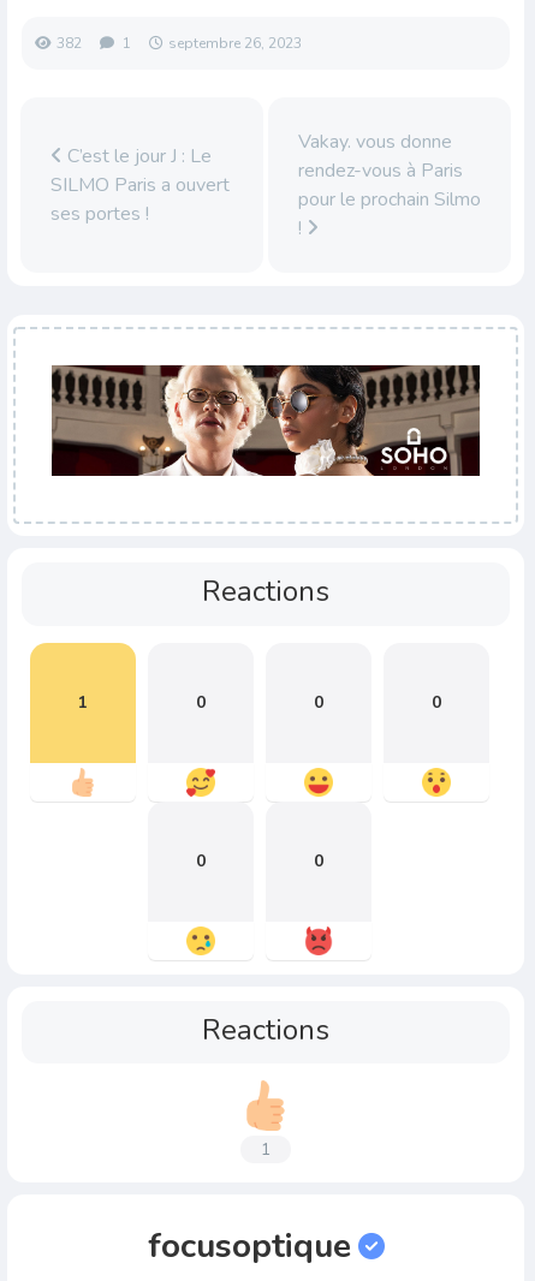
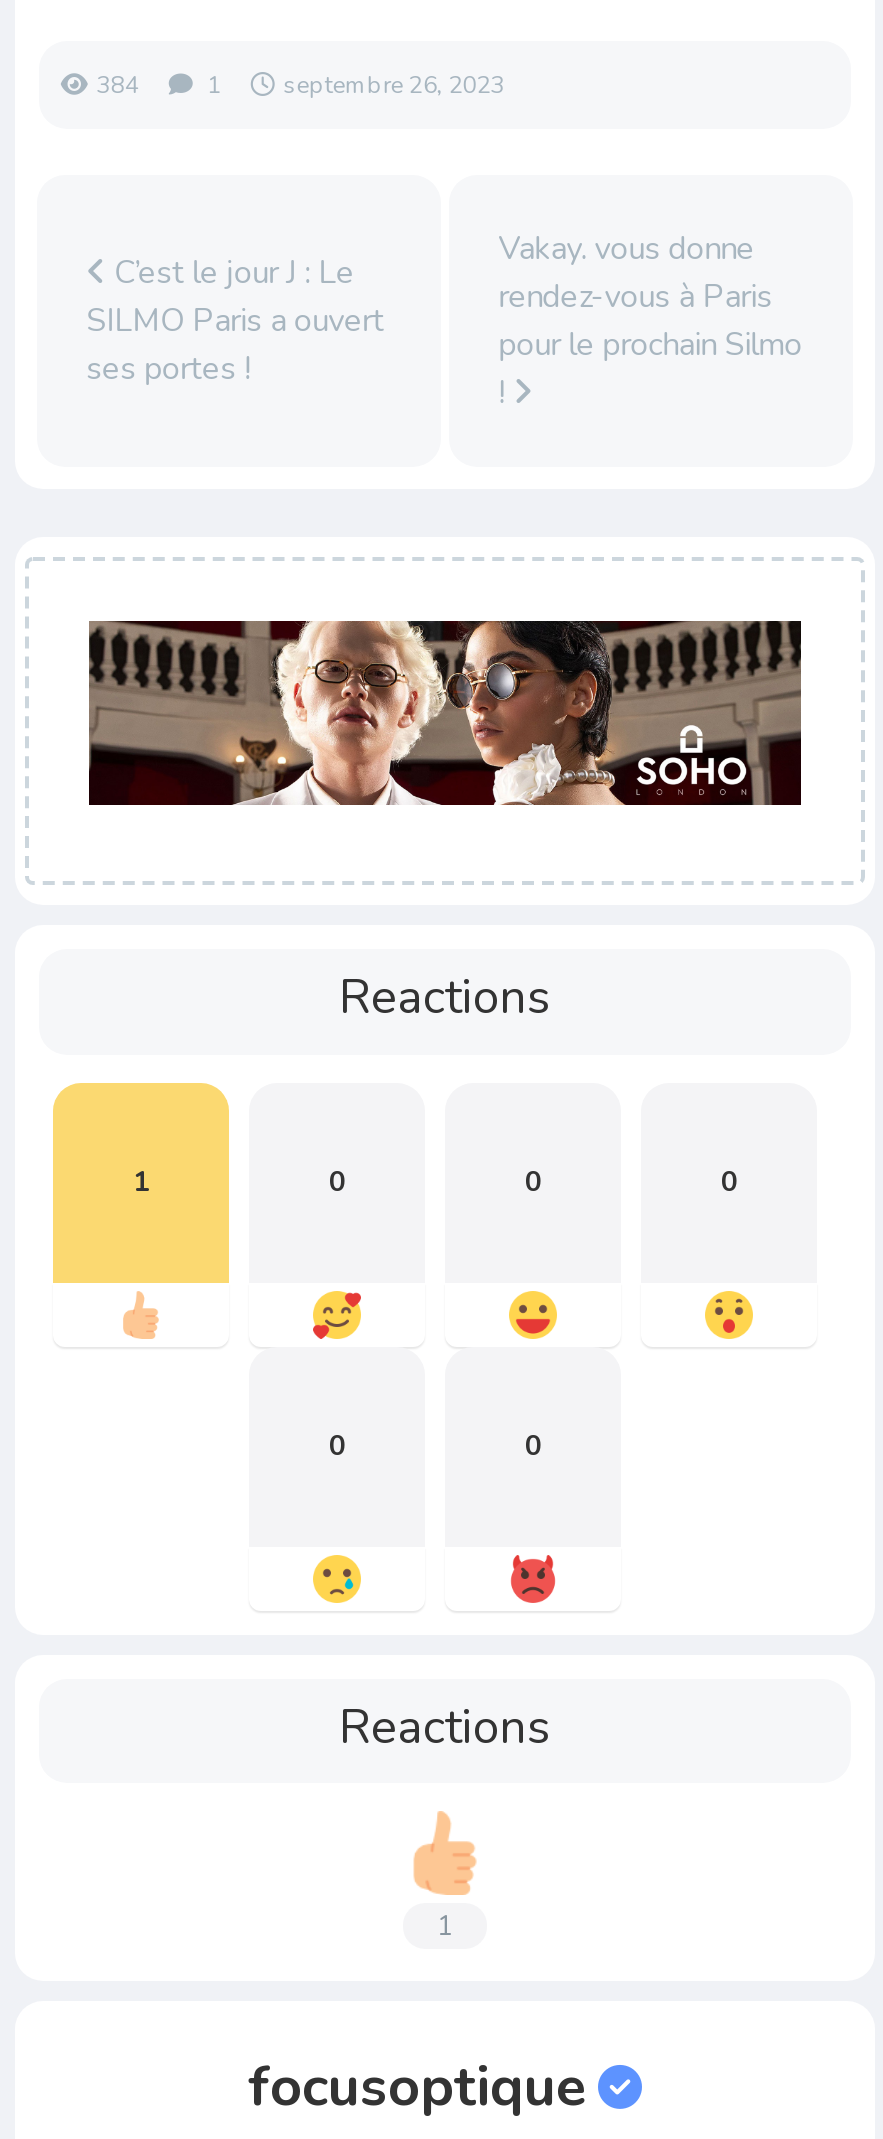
- 382 1 septembre 26, 2023
+ 384 1 septembre 26, 2023
